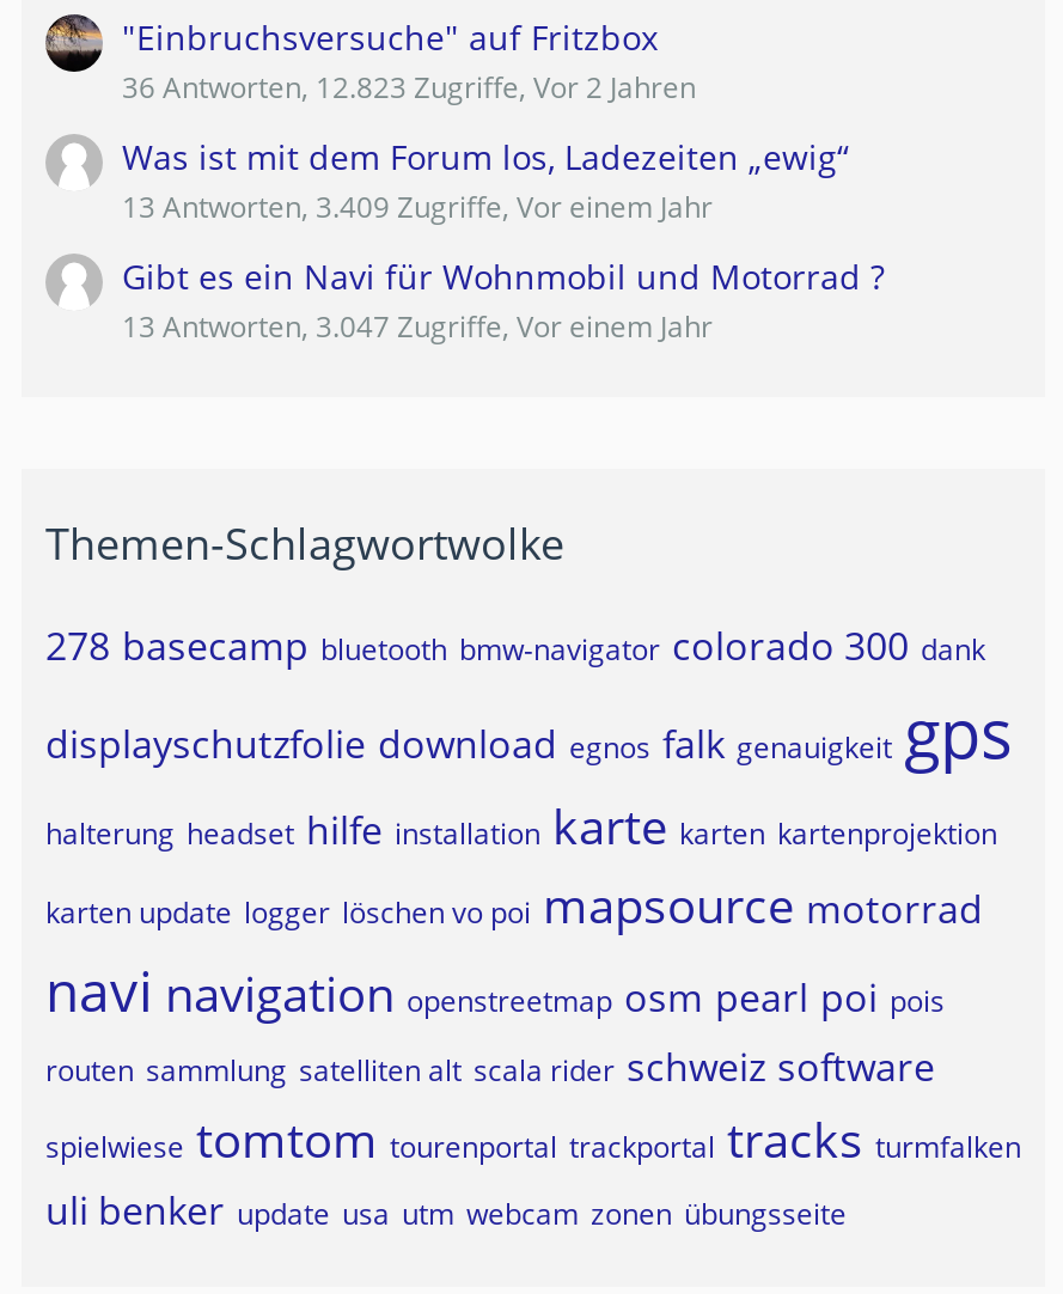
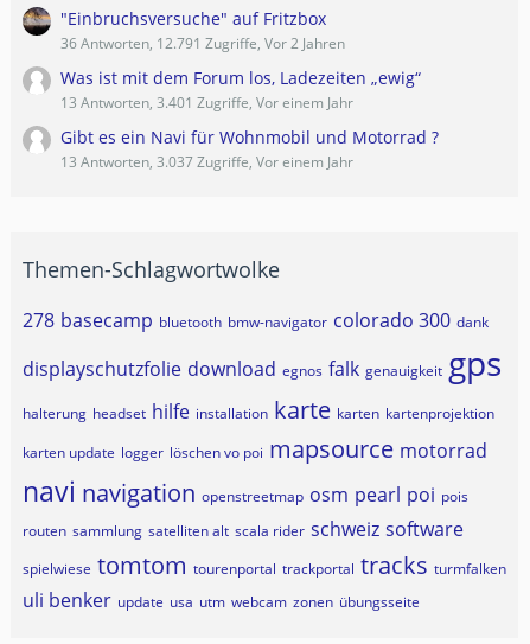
- 36 Antworten, 12.823 Zugriffe, Vor 2 Jahren
+ 36 Antworten, 12.791 Zugriffe, Vor 2 Jahren

- 13 Antworten, 3.409 Zugriffe, Vor einem Jahr
+ 13 Antworten, 3.401 Zugriffe, Vor einem Jahr

- 13 Antworten, 3.047 Zugriffe, Vor einem Jahr
+ 13 Antworten, 3.037 Zugriffe, Vor einem Jahr
